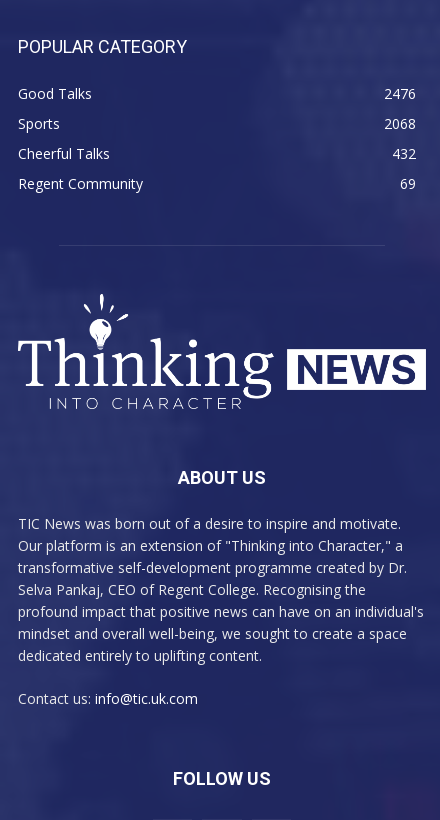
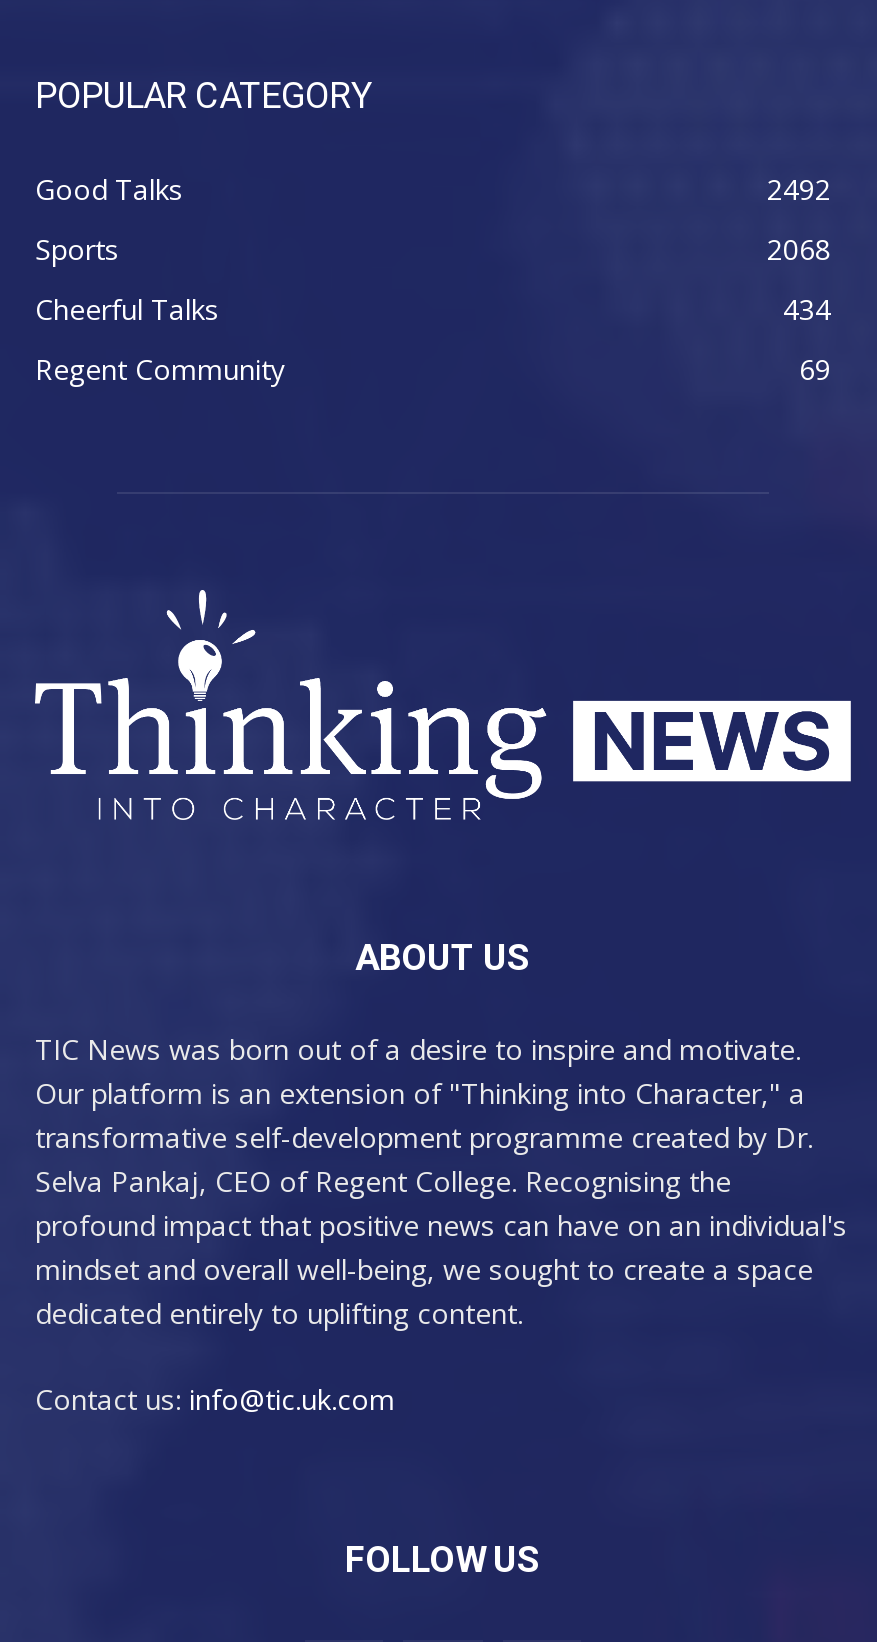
- 2476
+ 2492

- 432
+ 434
